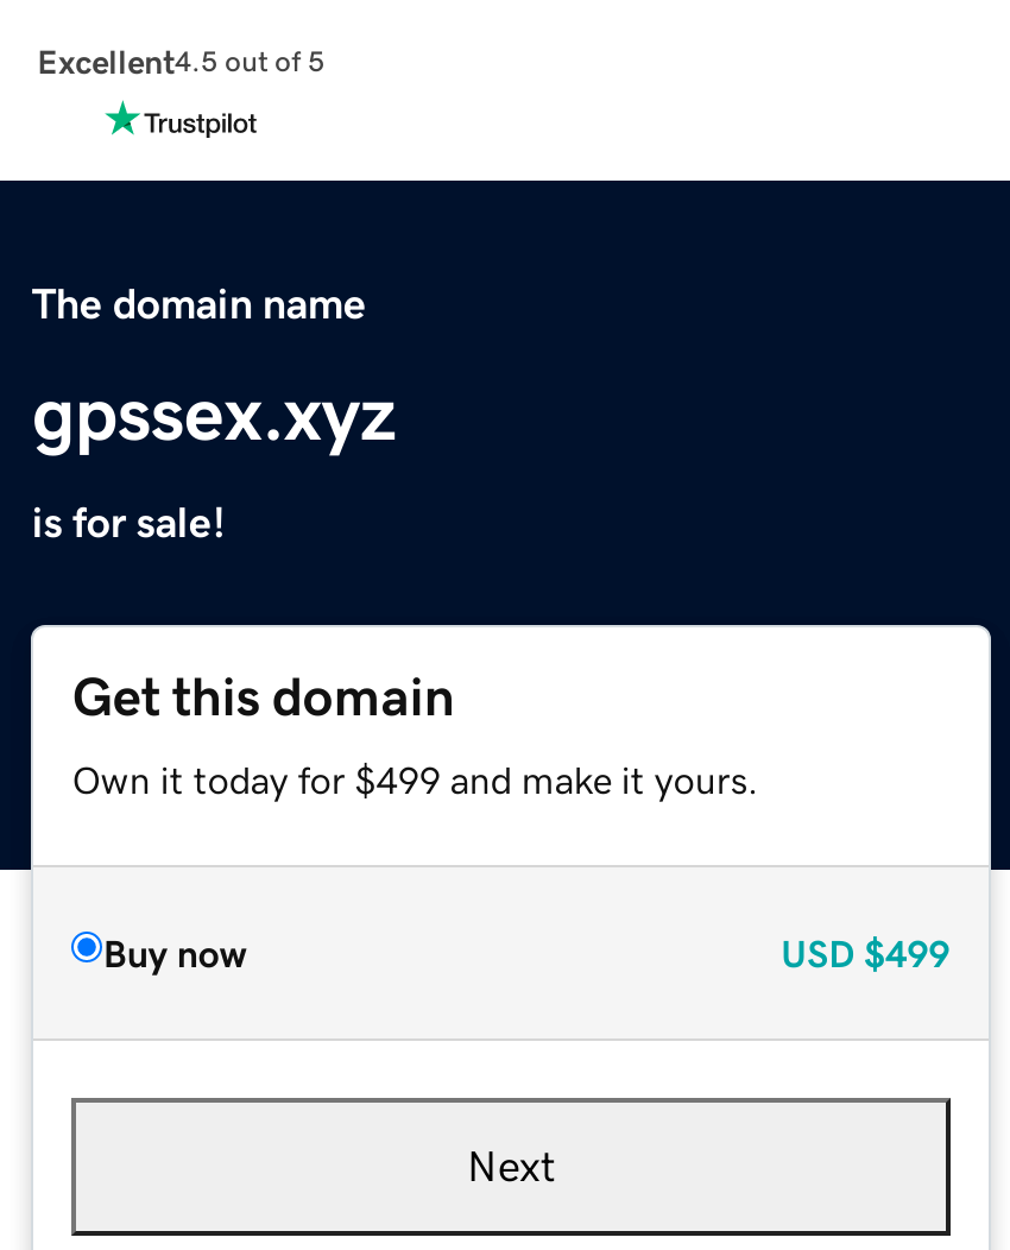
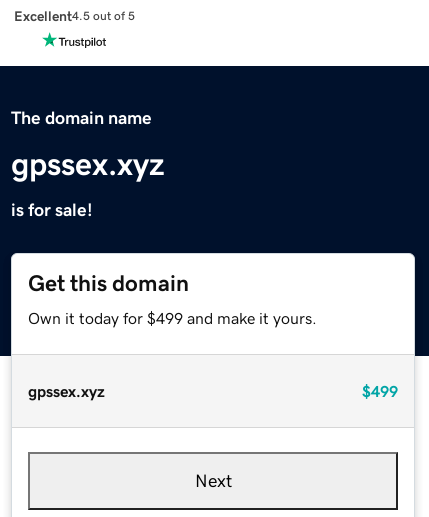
- Buy now
- USD $499
+ gpssex.xyz
+ $499
